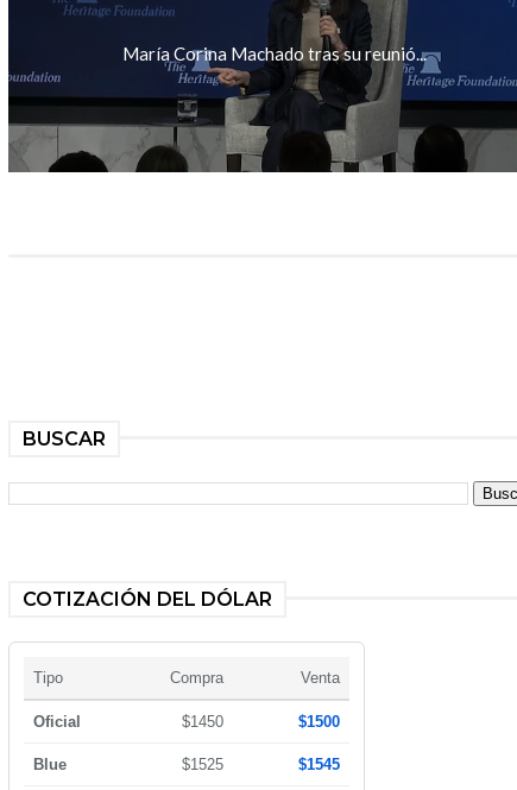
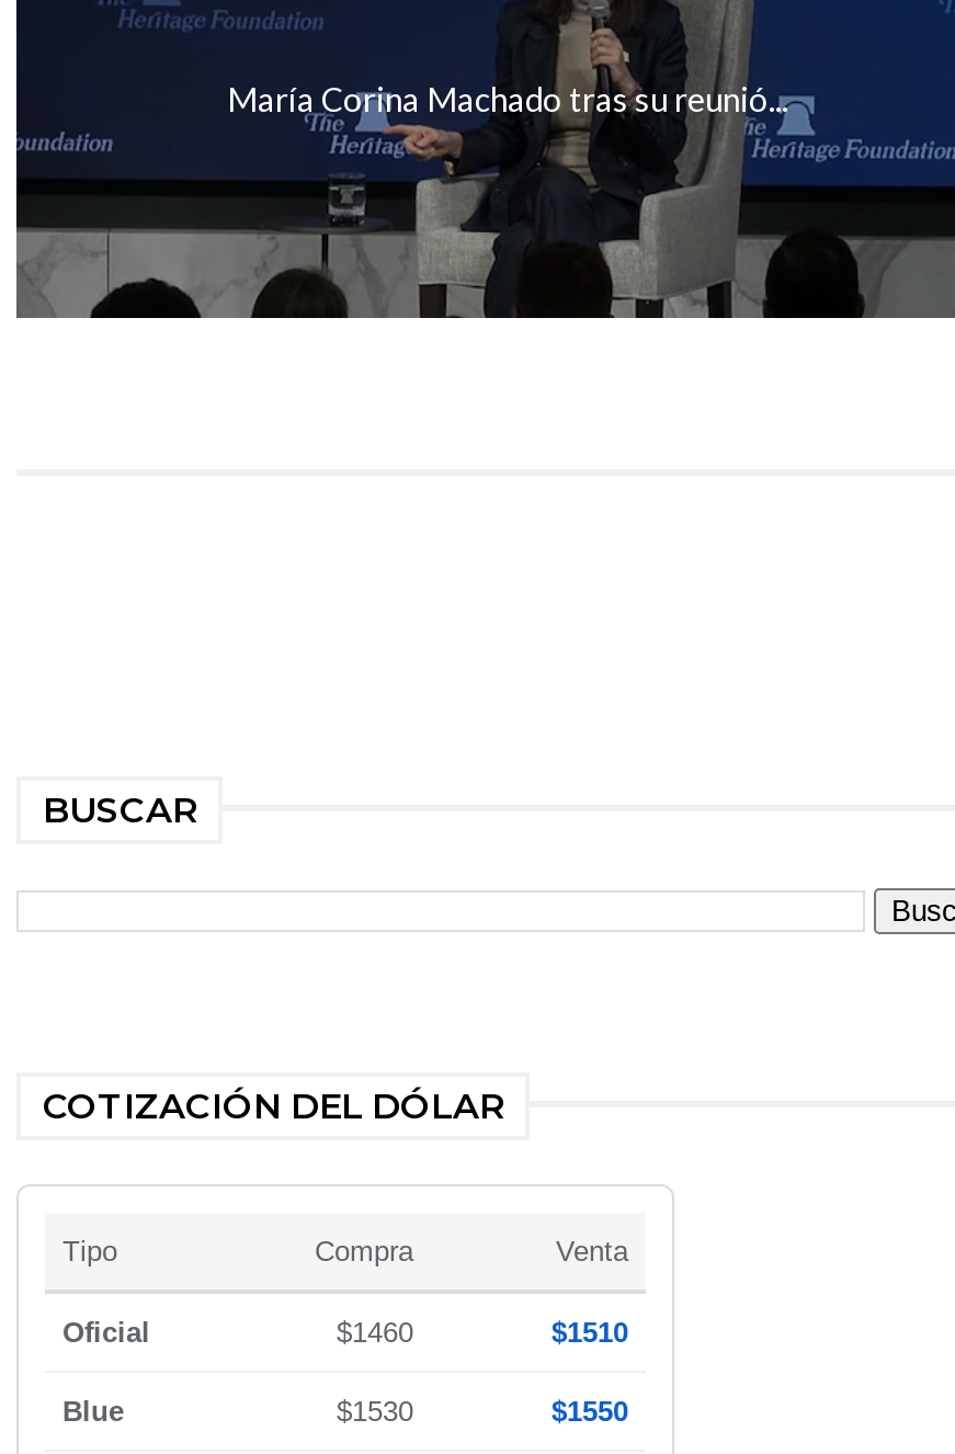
- $1450
+ $1460

- $1500
+ $1510

- $1525
+ $1530

- $1545
+ $1550
